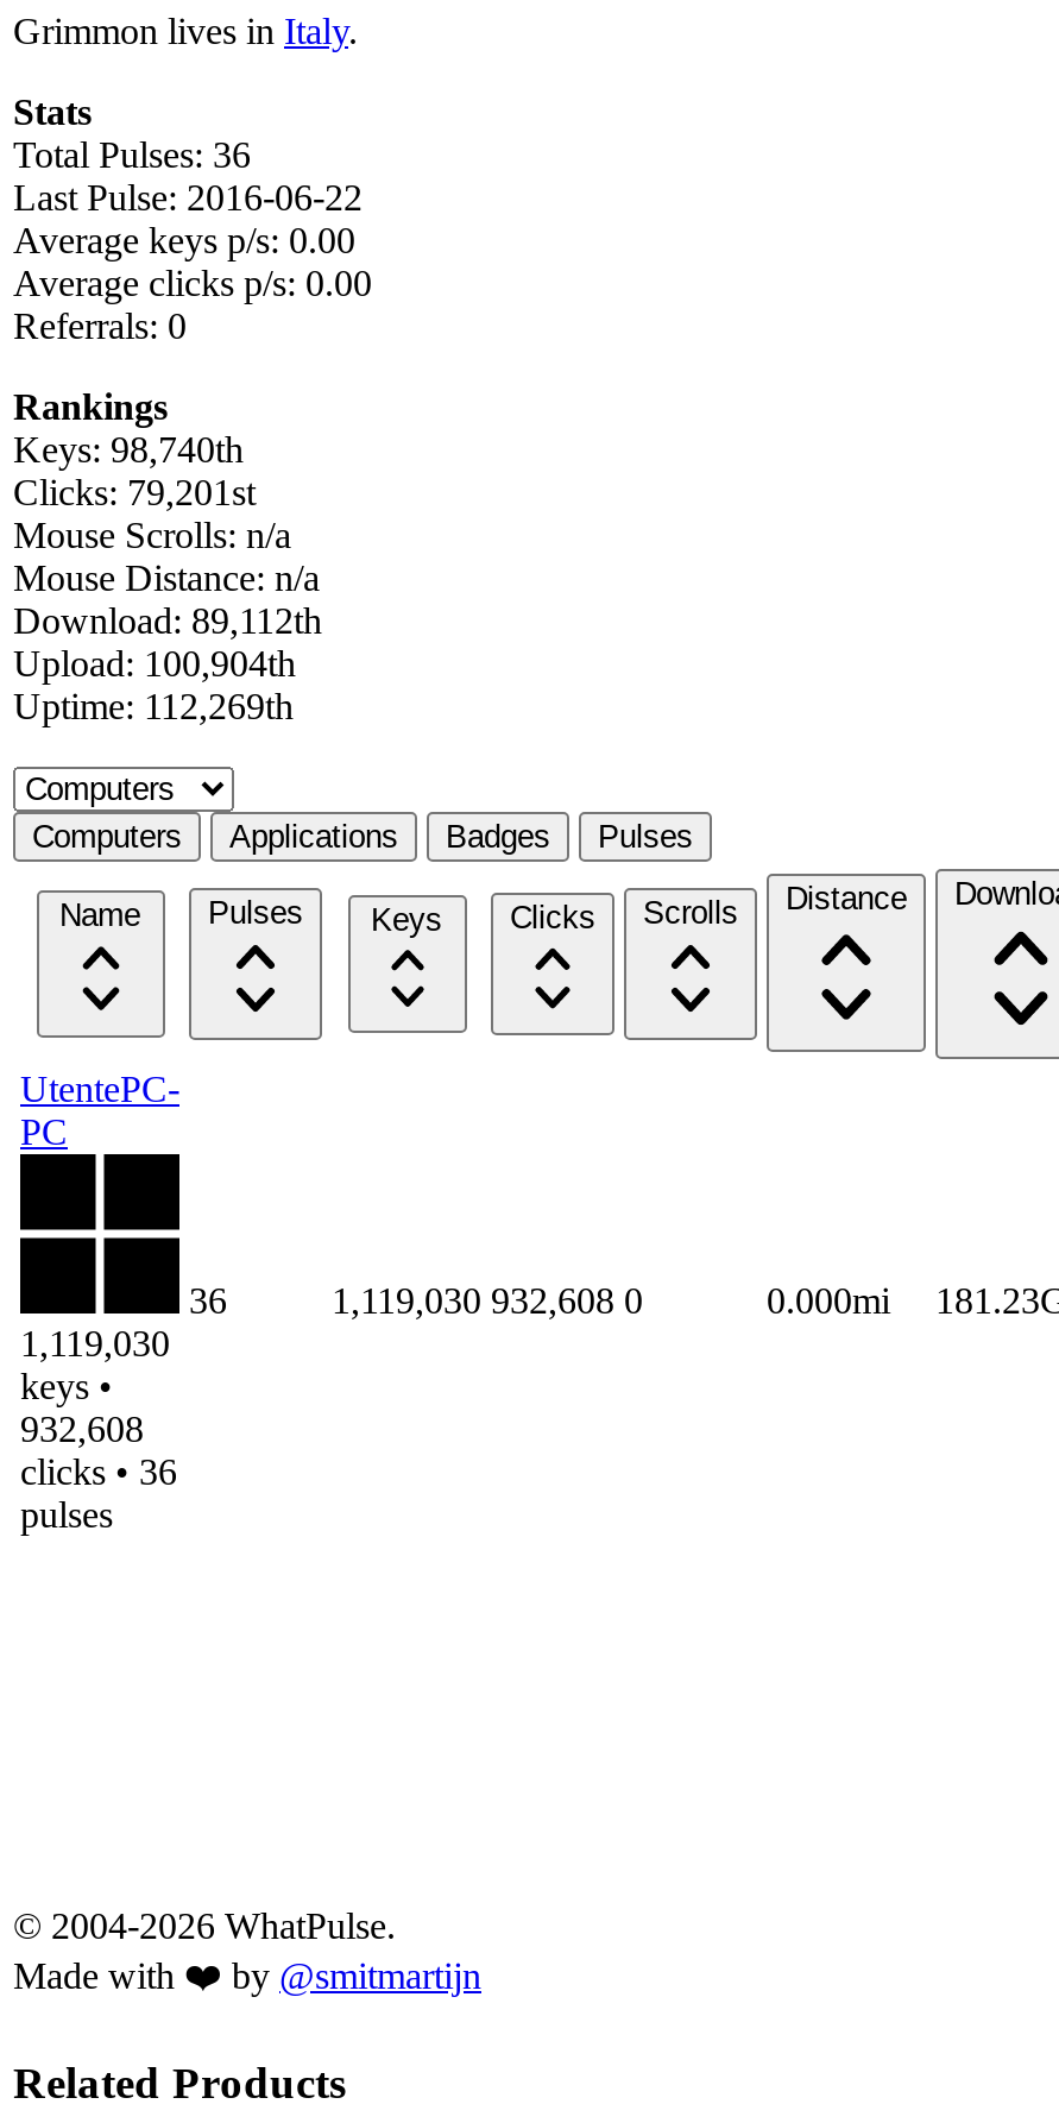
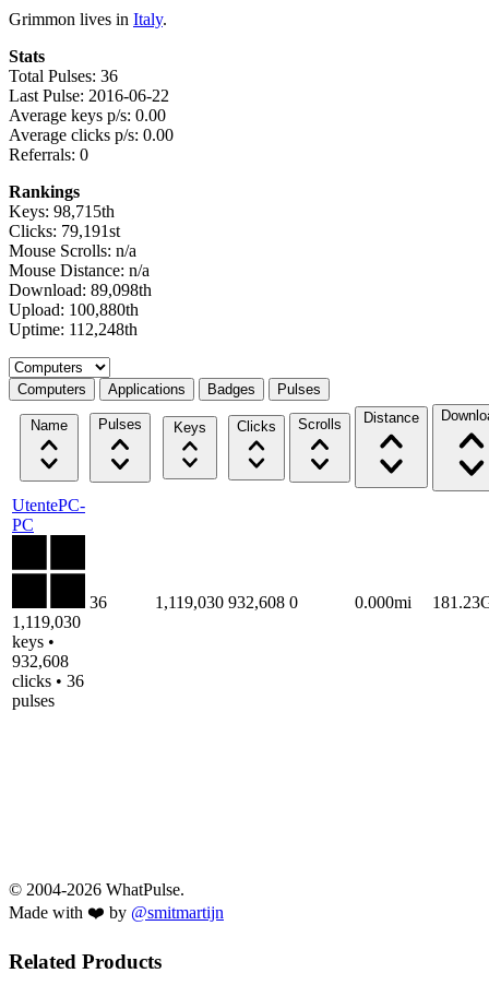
- Keys: 98,740th
+ Keys: 98,715th

- Clicks: 79,201st
+ Clicks: 79,191st

- Download: 89,112th
+ Download: 89,098th

- Upload: 100,904th
+ Upload: 100,880th

- Uptime: 112,269th
+ Uptime: 112,248th
